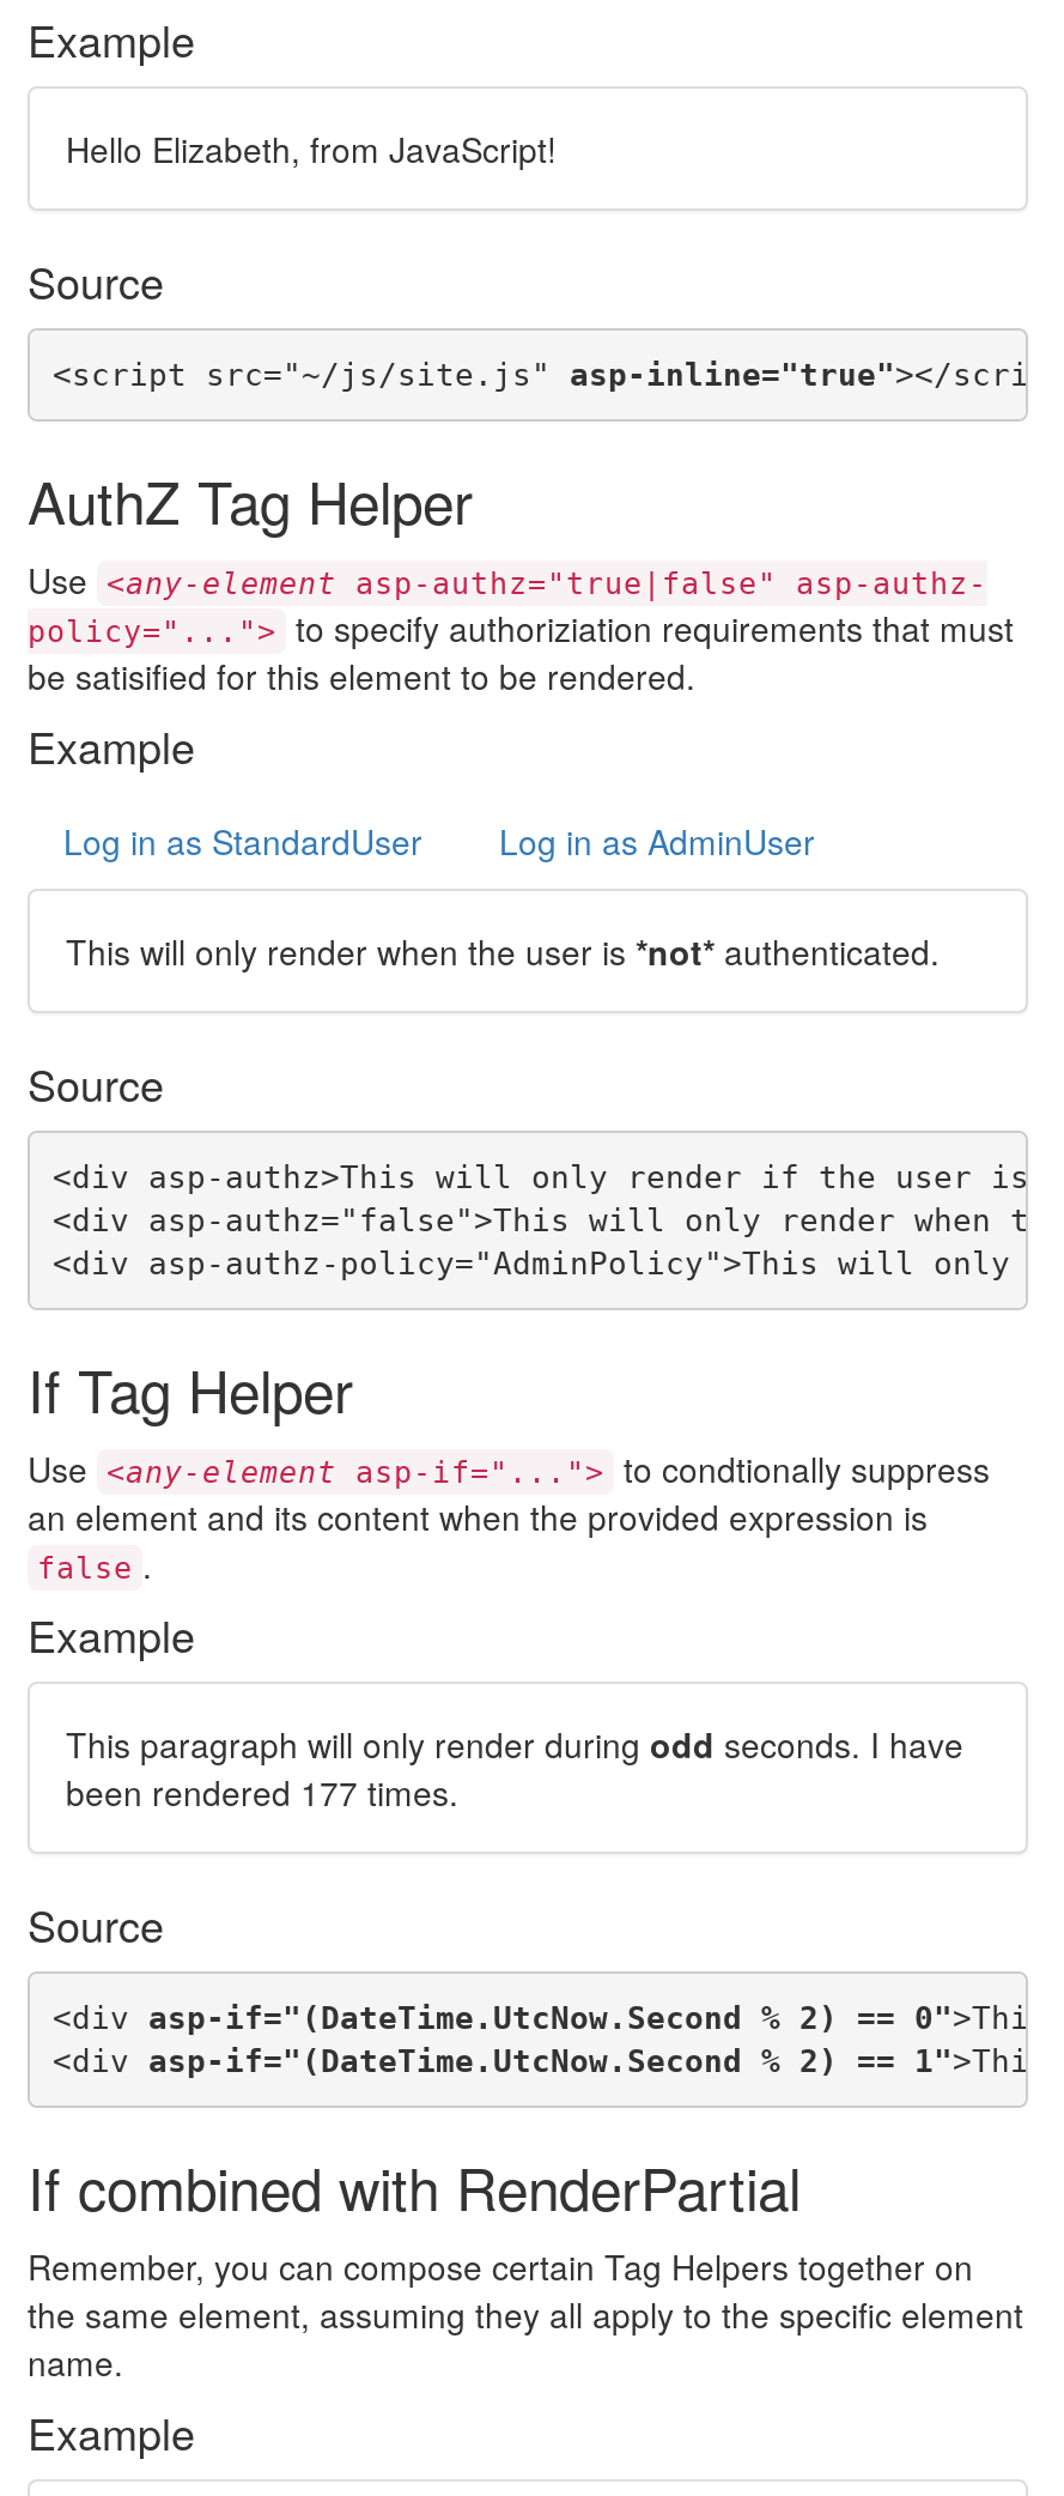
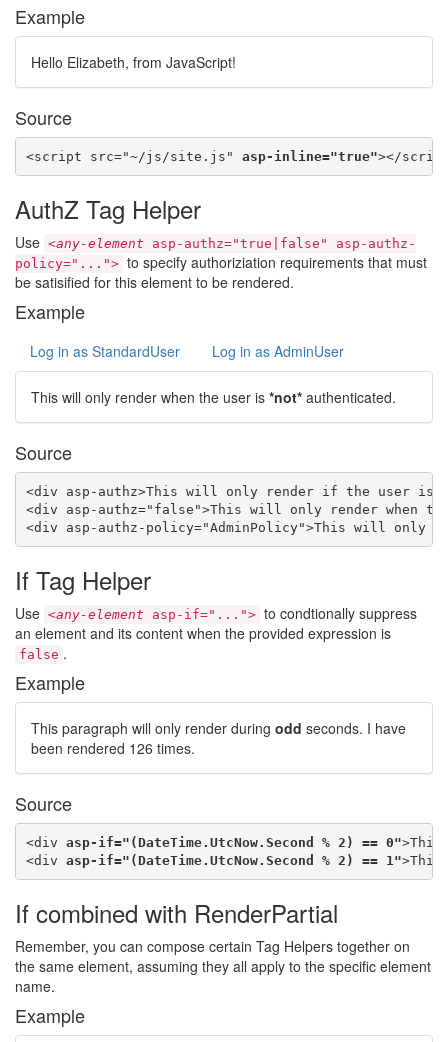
- been rendered 177 times.
+ been rendered 126 times.
